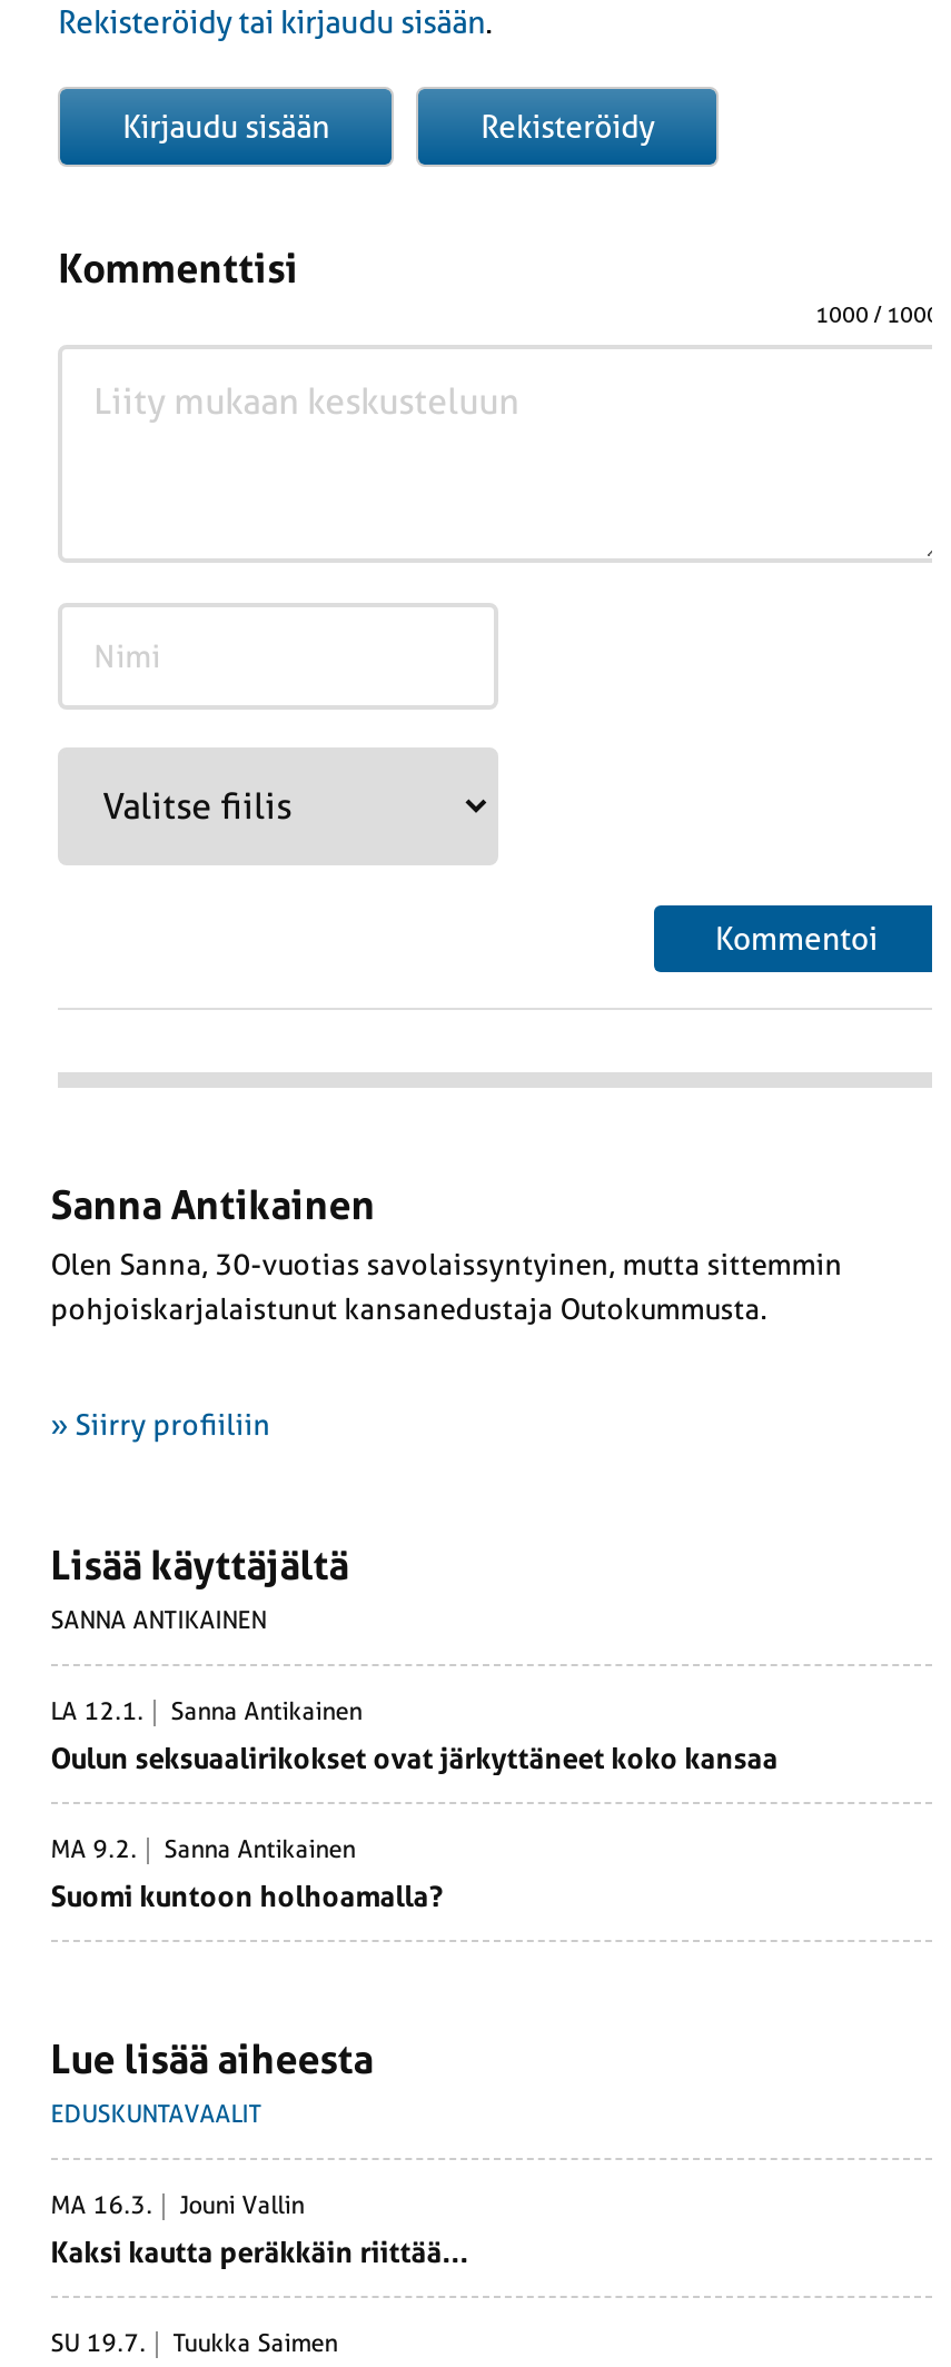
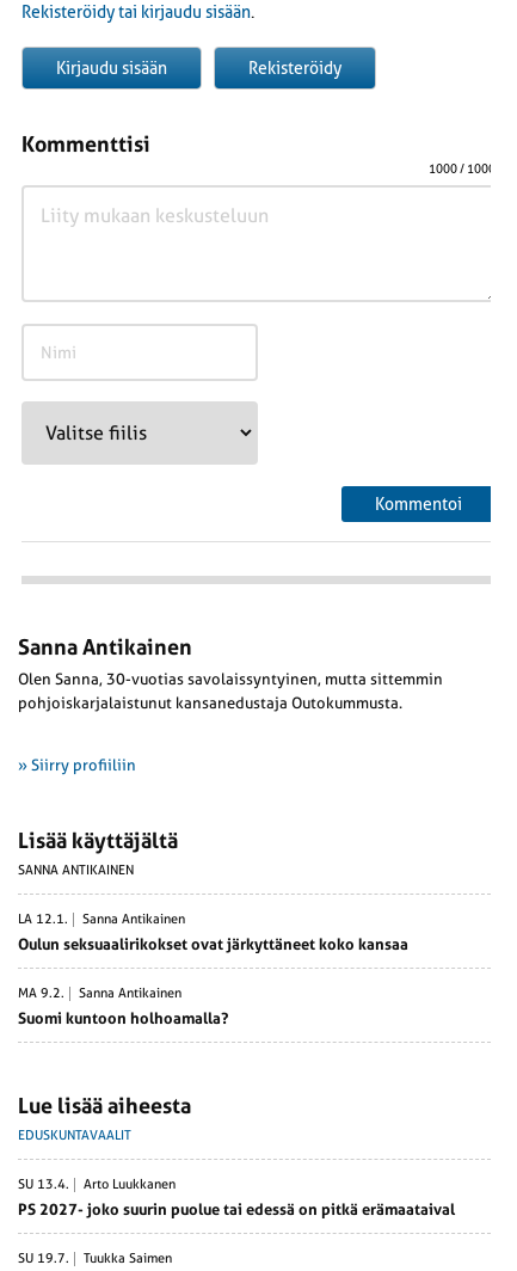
- MA 16.3.
- Jouni Vallin
+ SU 13.4.
+ Arto Luukkanen

- Kaksi kautta peräkkäin riittää...
+ PS 2027- joko suurin puolue tai edessä on pitkä erämaataival
